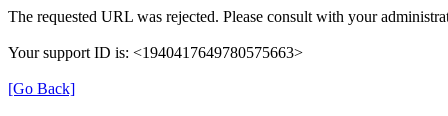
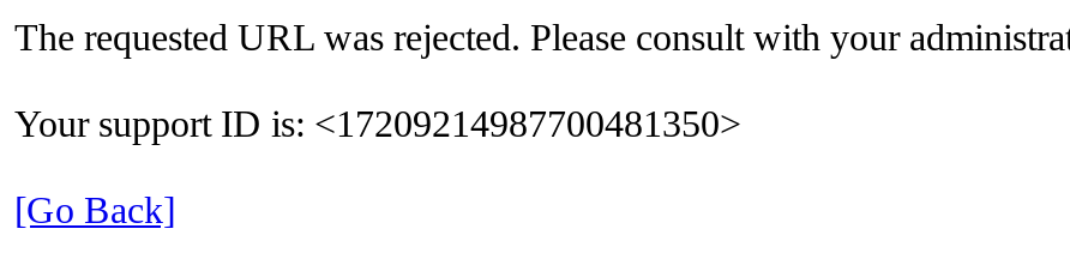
- Your support ID is: <1940417649780575663>
+ Your support ID is: <17209214987700481350>
